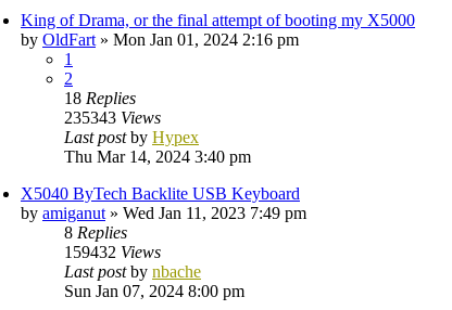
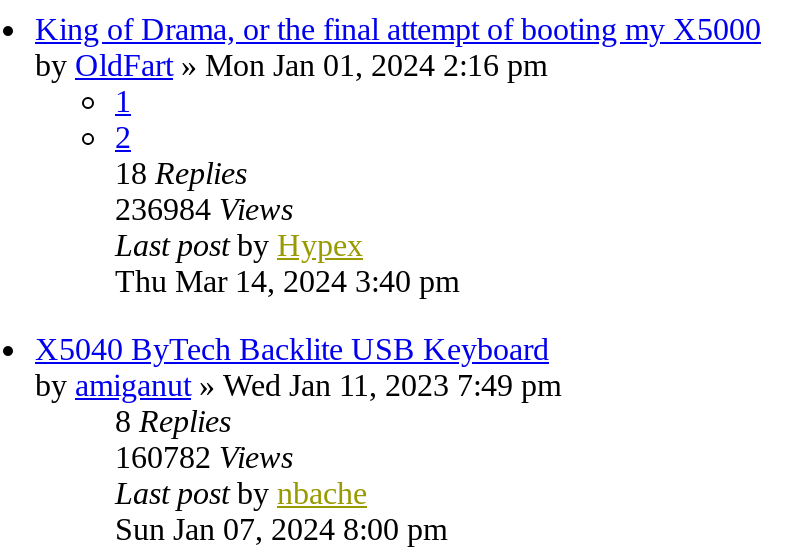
- 235343 Views
+ 236984 Views

- 159432 Views
+ 160782 Views
